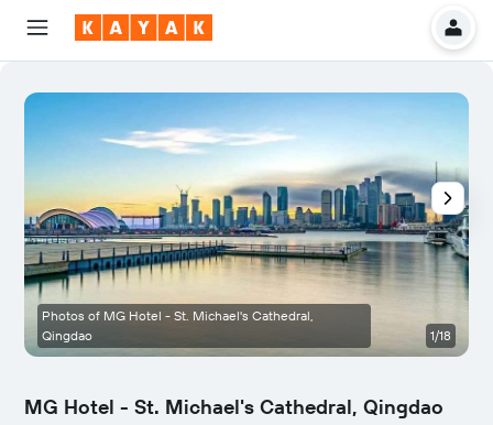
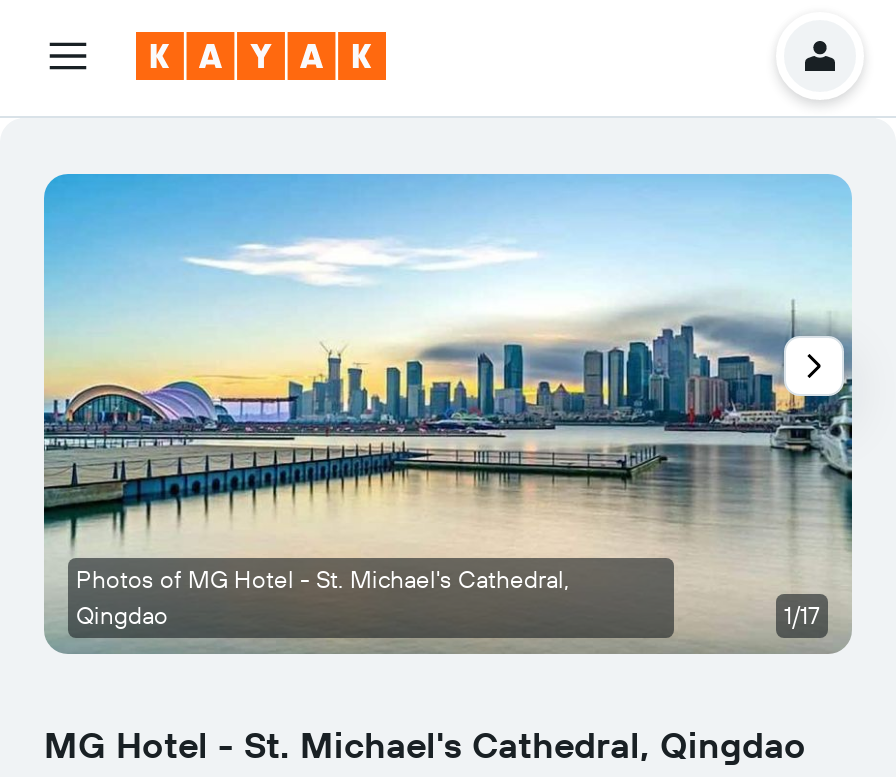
- 1/18
+ 1/17
